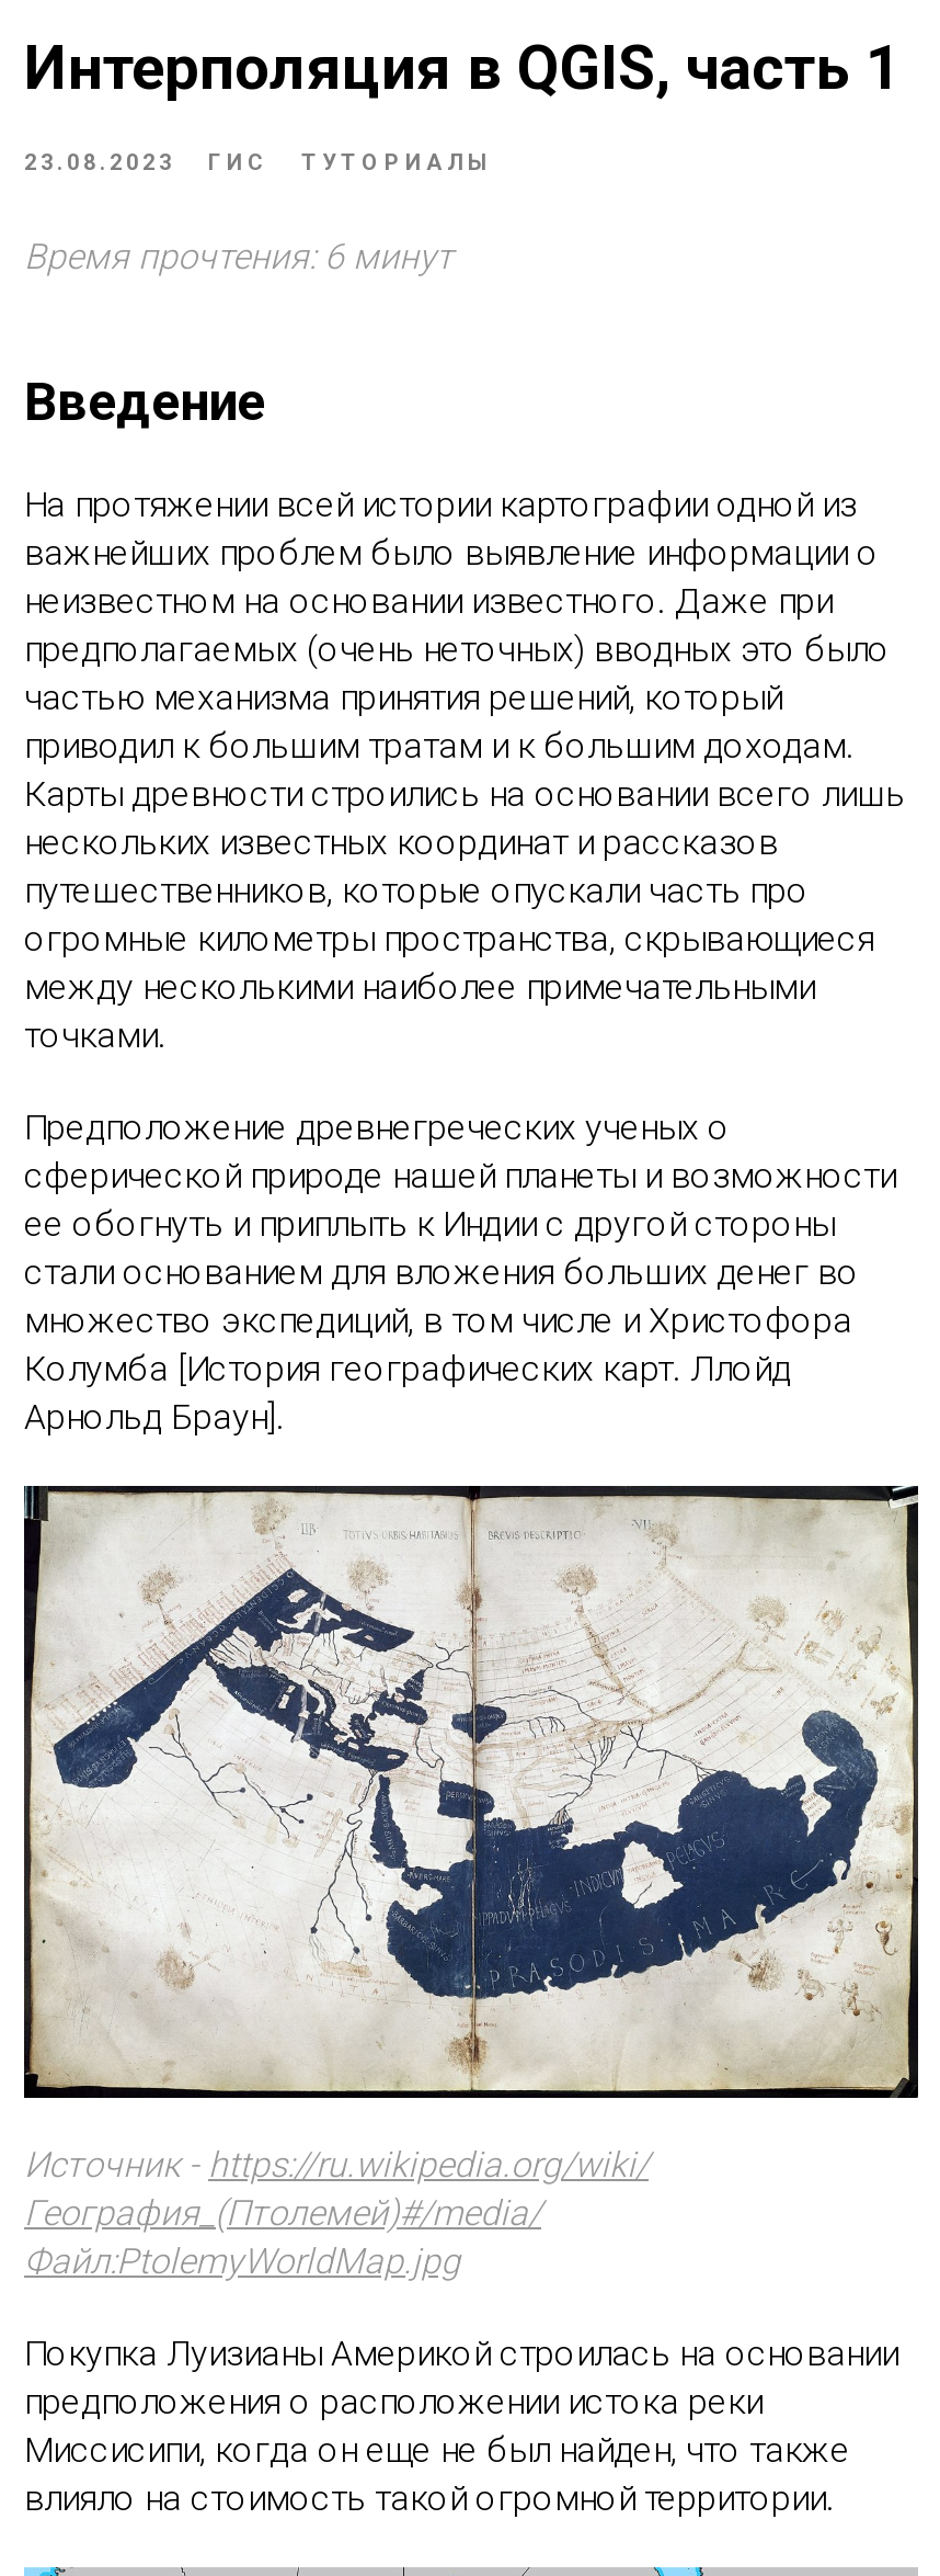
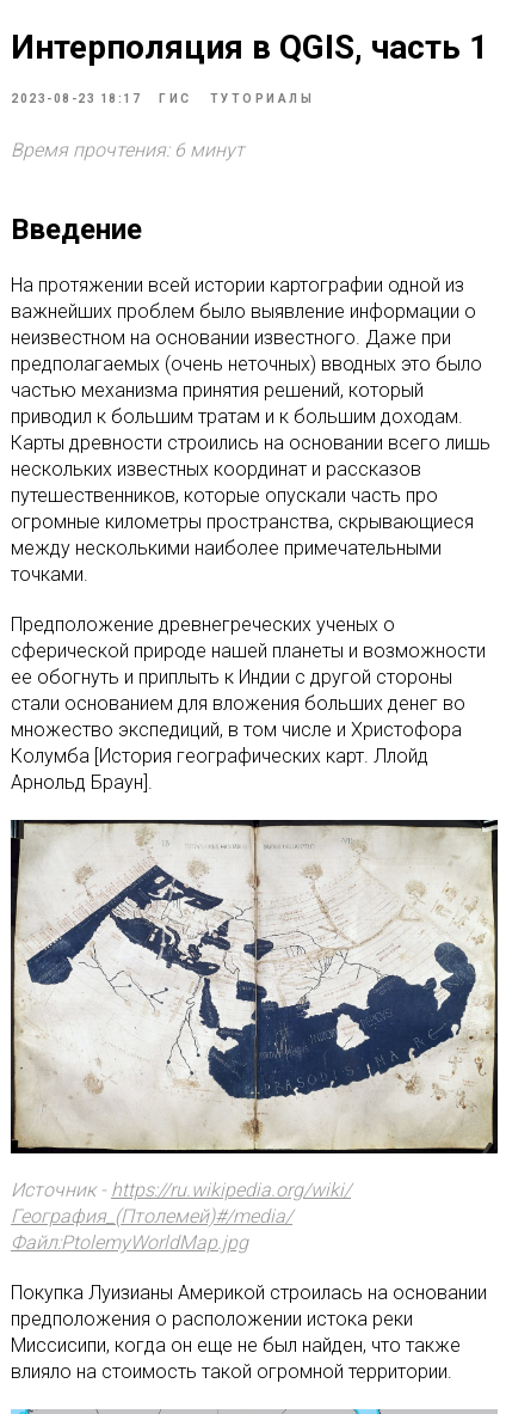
- 23.08.2023 ГИС ТУТОРИАЛЫ
+ 2023-08-23 18:17 ГИС ТУТОРИАЛЫ
